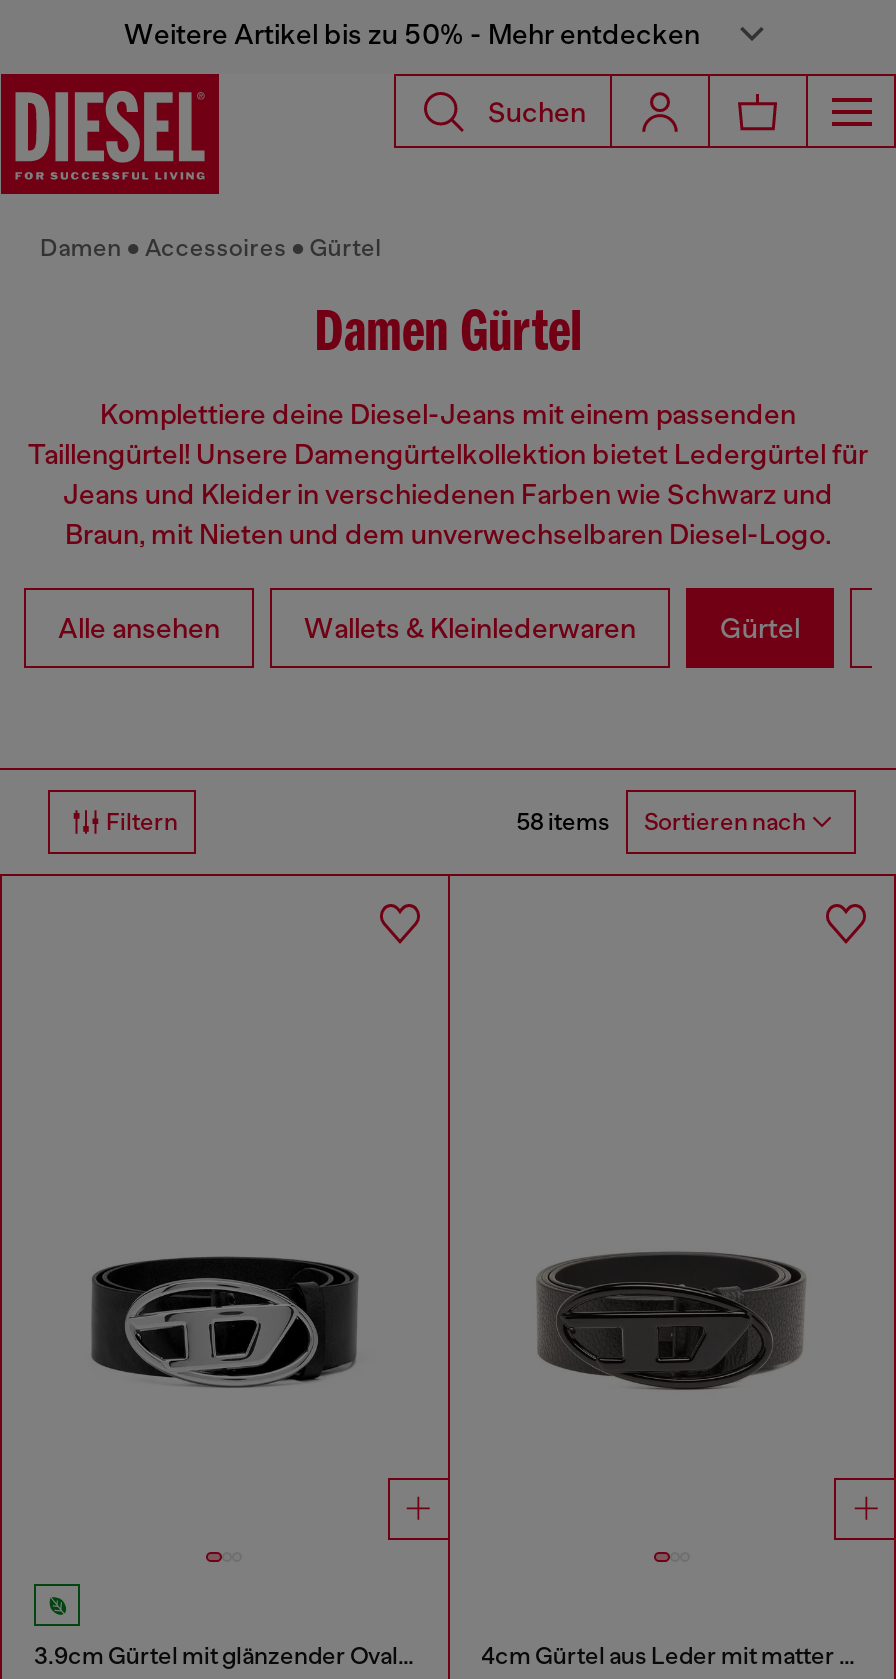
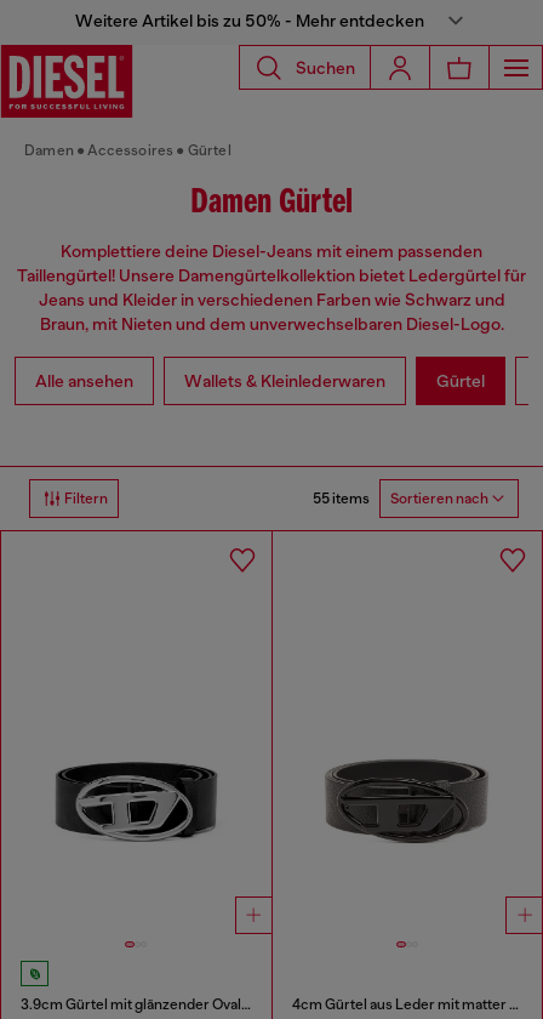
- 58 items Sortieren nach
+ 55 items Sortieren nach
